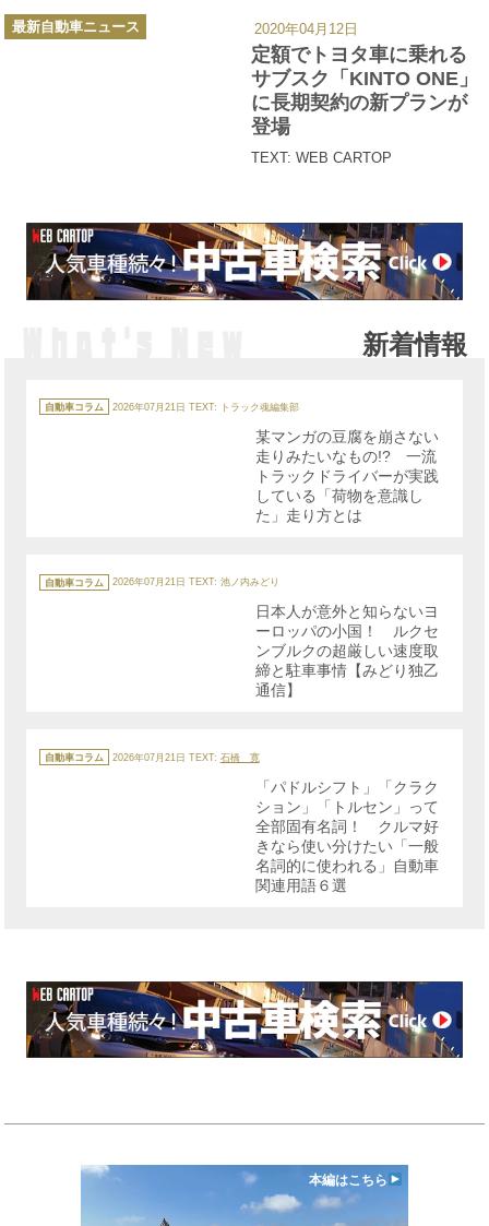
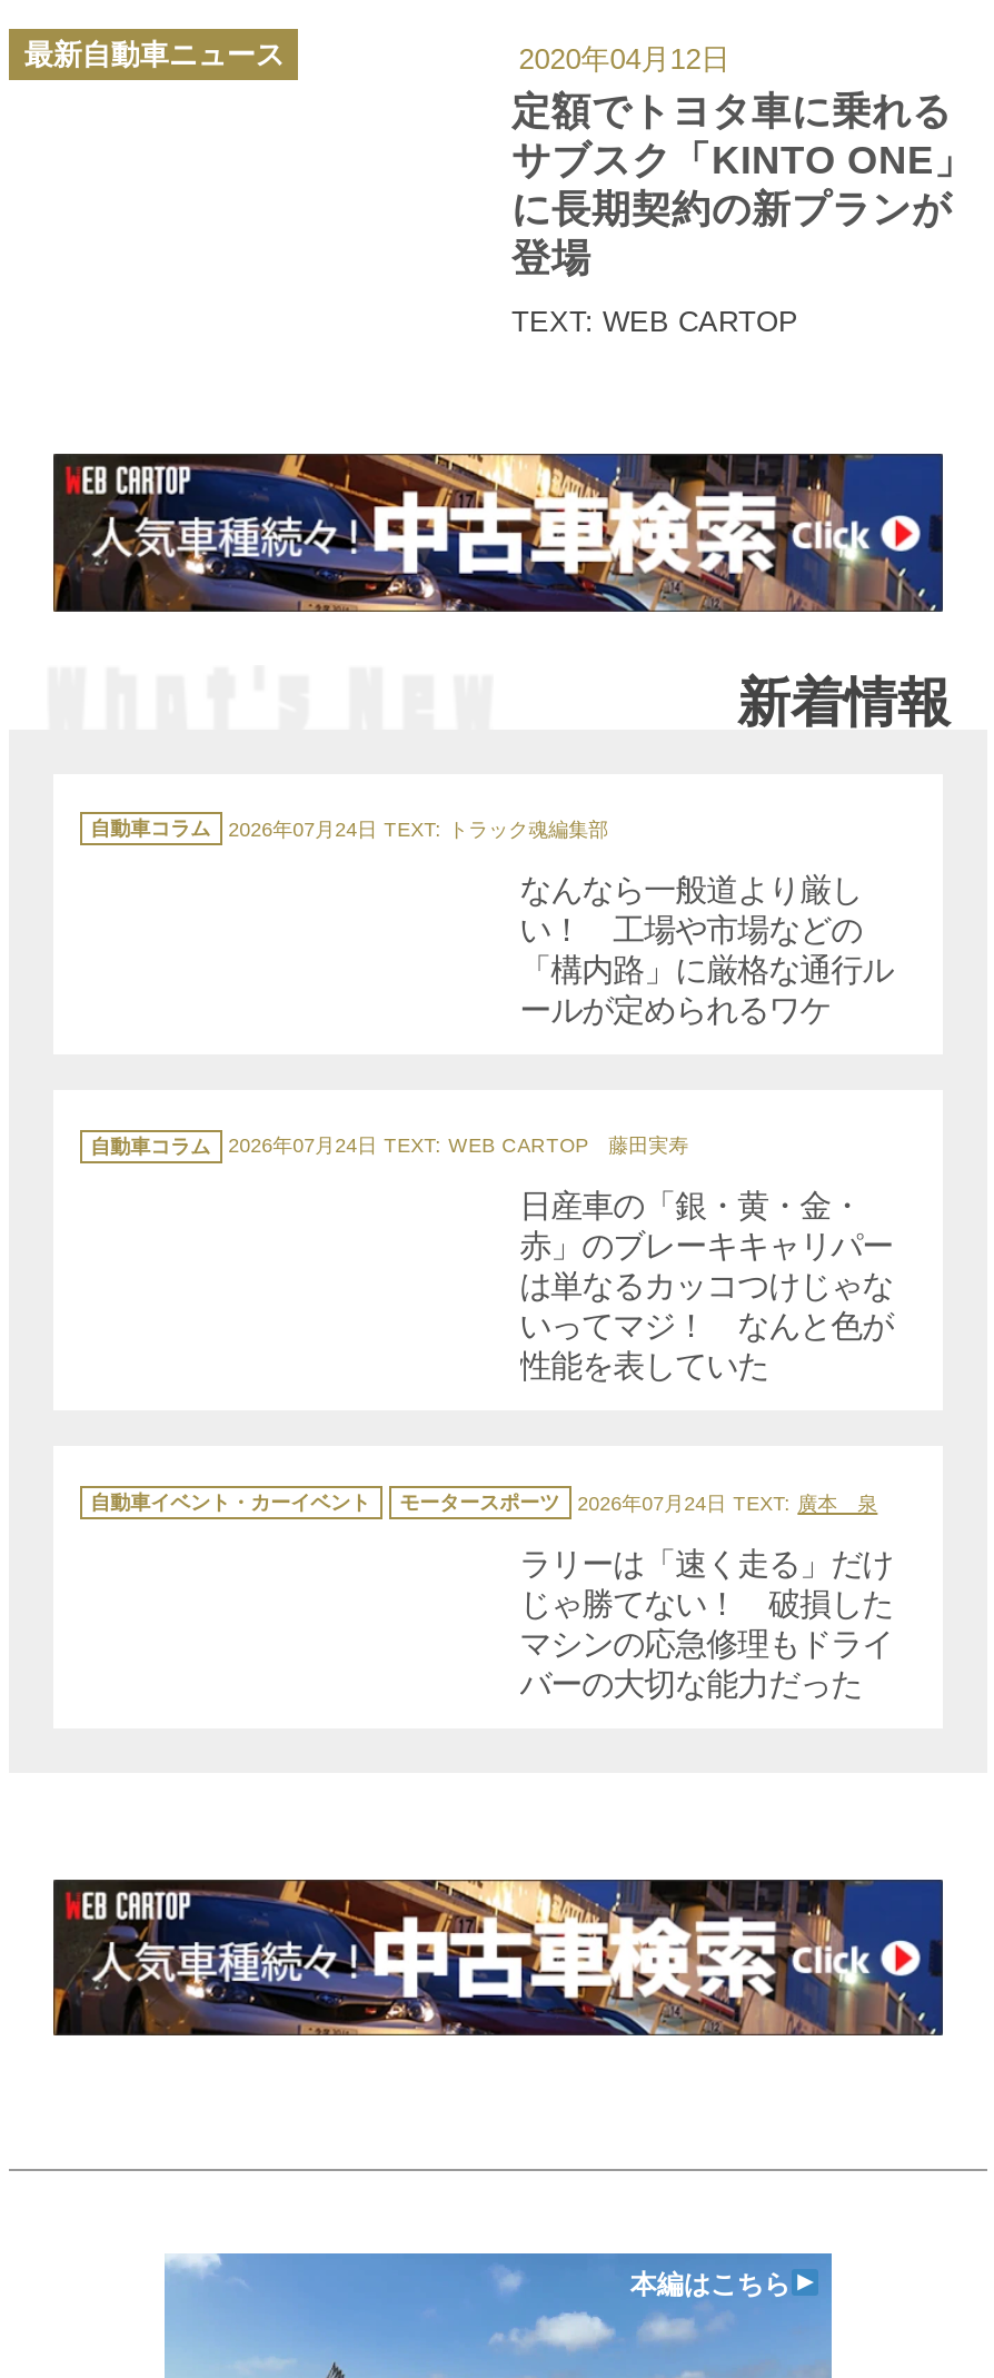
- 2026年07月21日 TEXT: トラック魂編集部
+ 2026年07月24日 TEXT: トラック魂編集部

- 某マンガの豆腐を崩さない
- 走りみたいなもの!? 一流
- トラックドライバーが実践
- している「荷物を意識し
- た」走り方とは
+ なんなら一般道より厳し
+ い！ 工場や市場などの
+ 「構内路」に厳格な通行ル
+ ールが定められるワケ

- 2026年07月21日 TEXT: 池ノ内みどり
+ 2026年07月24日 TEXT: WEB CARTOP 藤田実寿

- 日本人が意外と知らないヨ
- ーロッパの小国！ ルクセ
- ンブルクの超厳しい速度取
- 締と駐車事情【みどり独乙
- 通信】
+ 日産車の「銀・黄・金・
+ 赤」のブレーキキャリパー
+ は単なるカッコつけじゃな
+ いってマジ！ なんと色が
+ 性能を表していた

- 自動車コラム
- 2026年07月21日 TEXT:石橋 寛
+ 自動車イベント・カーイベント
+ モータースポーツ
+ 2026年07月24日 TEXT:廣本 泉

- 「パドルシフト」「クラク
- ション」「トルセン」って
- 全部固有名詞！ クルマ好
- きなら使い分けたい「一般
- 名詞的に使われる」自動車
- 関連用語６選
+ ラリーは「速く走る」だけ
+ じゃ勝てない！ 破損した
+ マシンの応急修理もドライ
+ バーの大切な能力だった
